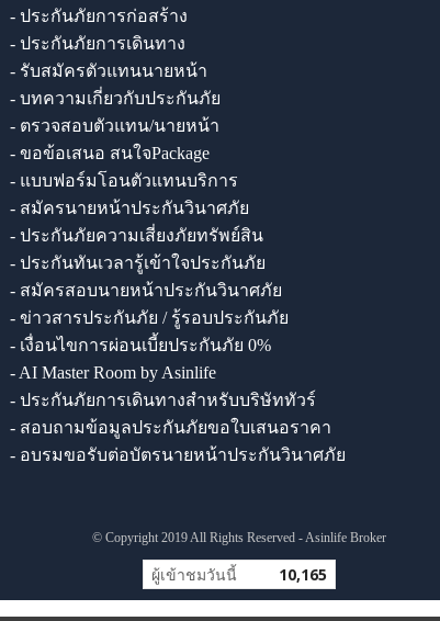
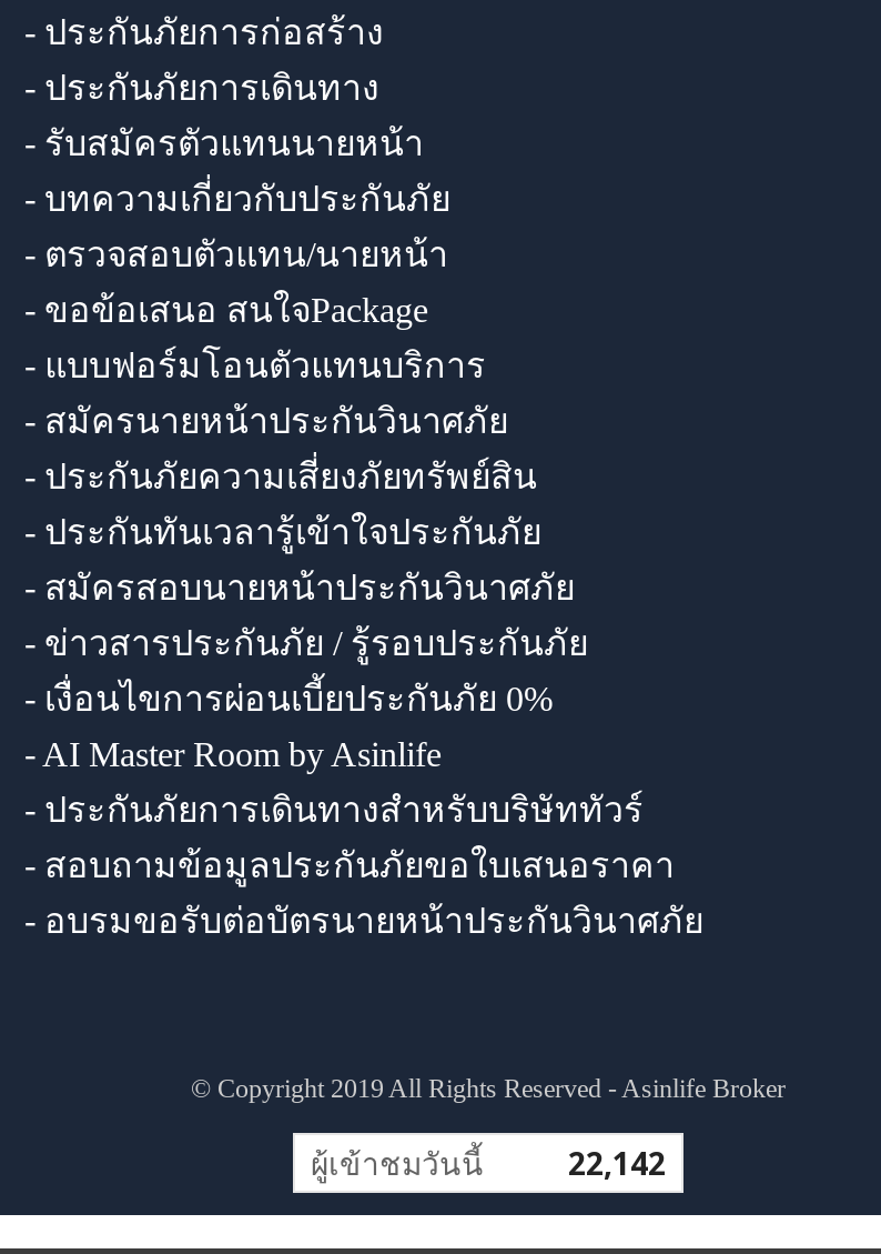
- ผู้เข้าชมวันนี้ 10,165
+ ผู้เข้าชมวันนี้ 22,142
